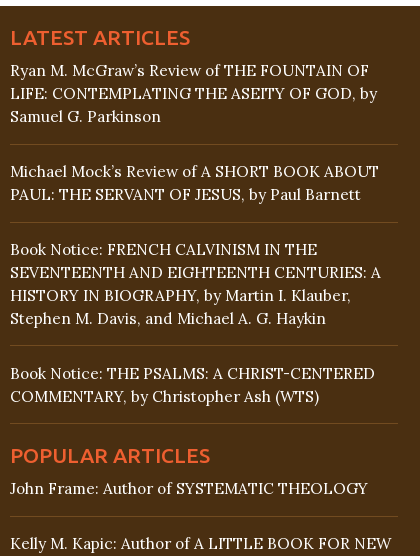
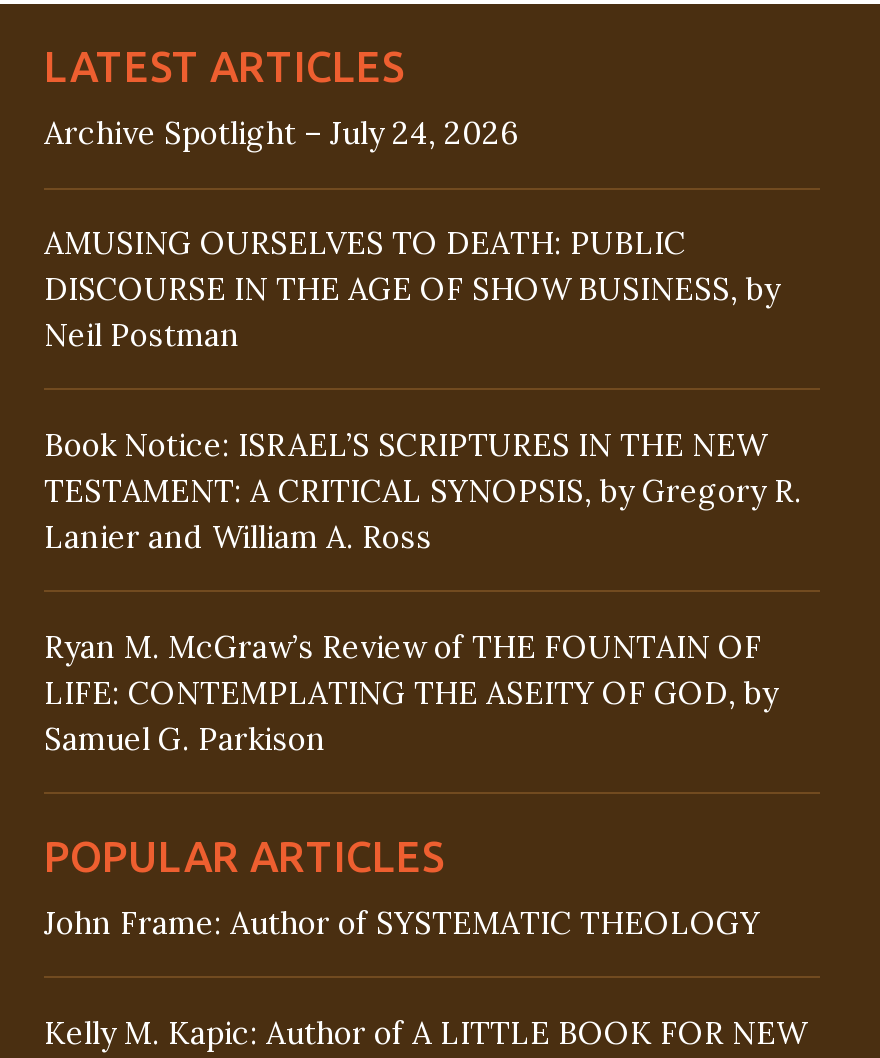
+ Archive Spotlight – July 24, 2026
+ AMUSING OURSELVES TO DEATH: PUBLIC
+ DISCOURSE IN THE AGE OF SHOW BUSINESS, by
+ Neil Postman
+ Book Notice: ISRAEL’S SCRIPTURES IN THE NEW
+ TESTAMENT: A CRITICAL SYNOPSIS, by Gregory R.
+ Lanier and William A. Ross

moved down: Ryan M. McGraw’s Review of THE FOUNTAIN OF | LIFE: CONTEMPLATING THE ASEITY OF GOD, by

- Samuel G. Parkinson
- Michael Mock’s Review of A SHORT BOOK ABOUT
- PAUL: THE SERVANT OF JESUS, by Paul Barnett
- Book Notice: FRENCH CALVINISM IN THE
- SEVENTEENTH AND EIGHTEENTH CENTURIES: A
- HISTORY IN BIOGRAPHY, by Martin I. Klauber,
- Stephen M. Davis, and Michael A. G. Haykin
- Book Notice: THE PSALMS: A CHRIST-CENTERED
- COMMENTARY, by Christopher Ash (WTS)
+ Samuel G. Parkison
